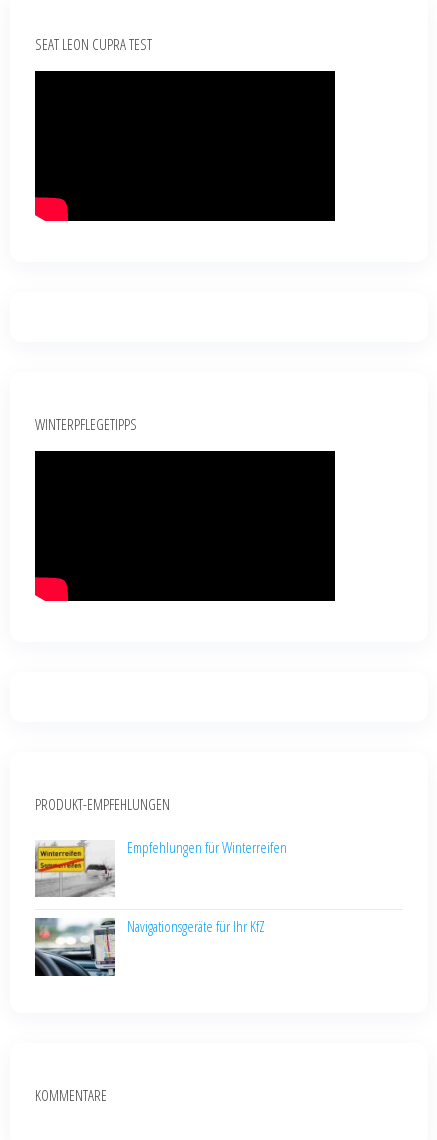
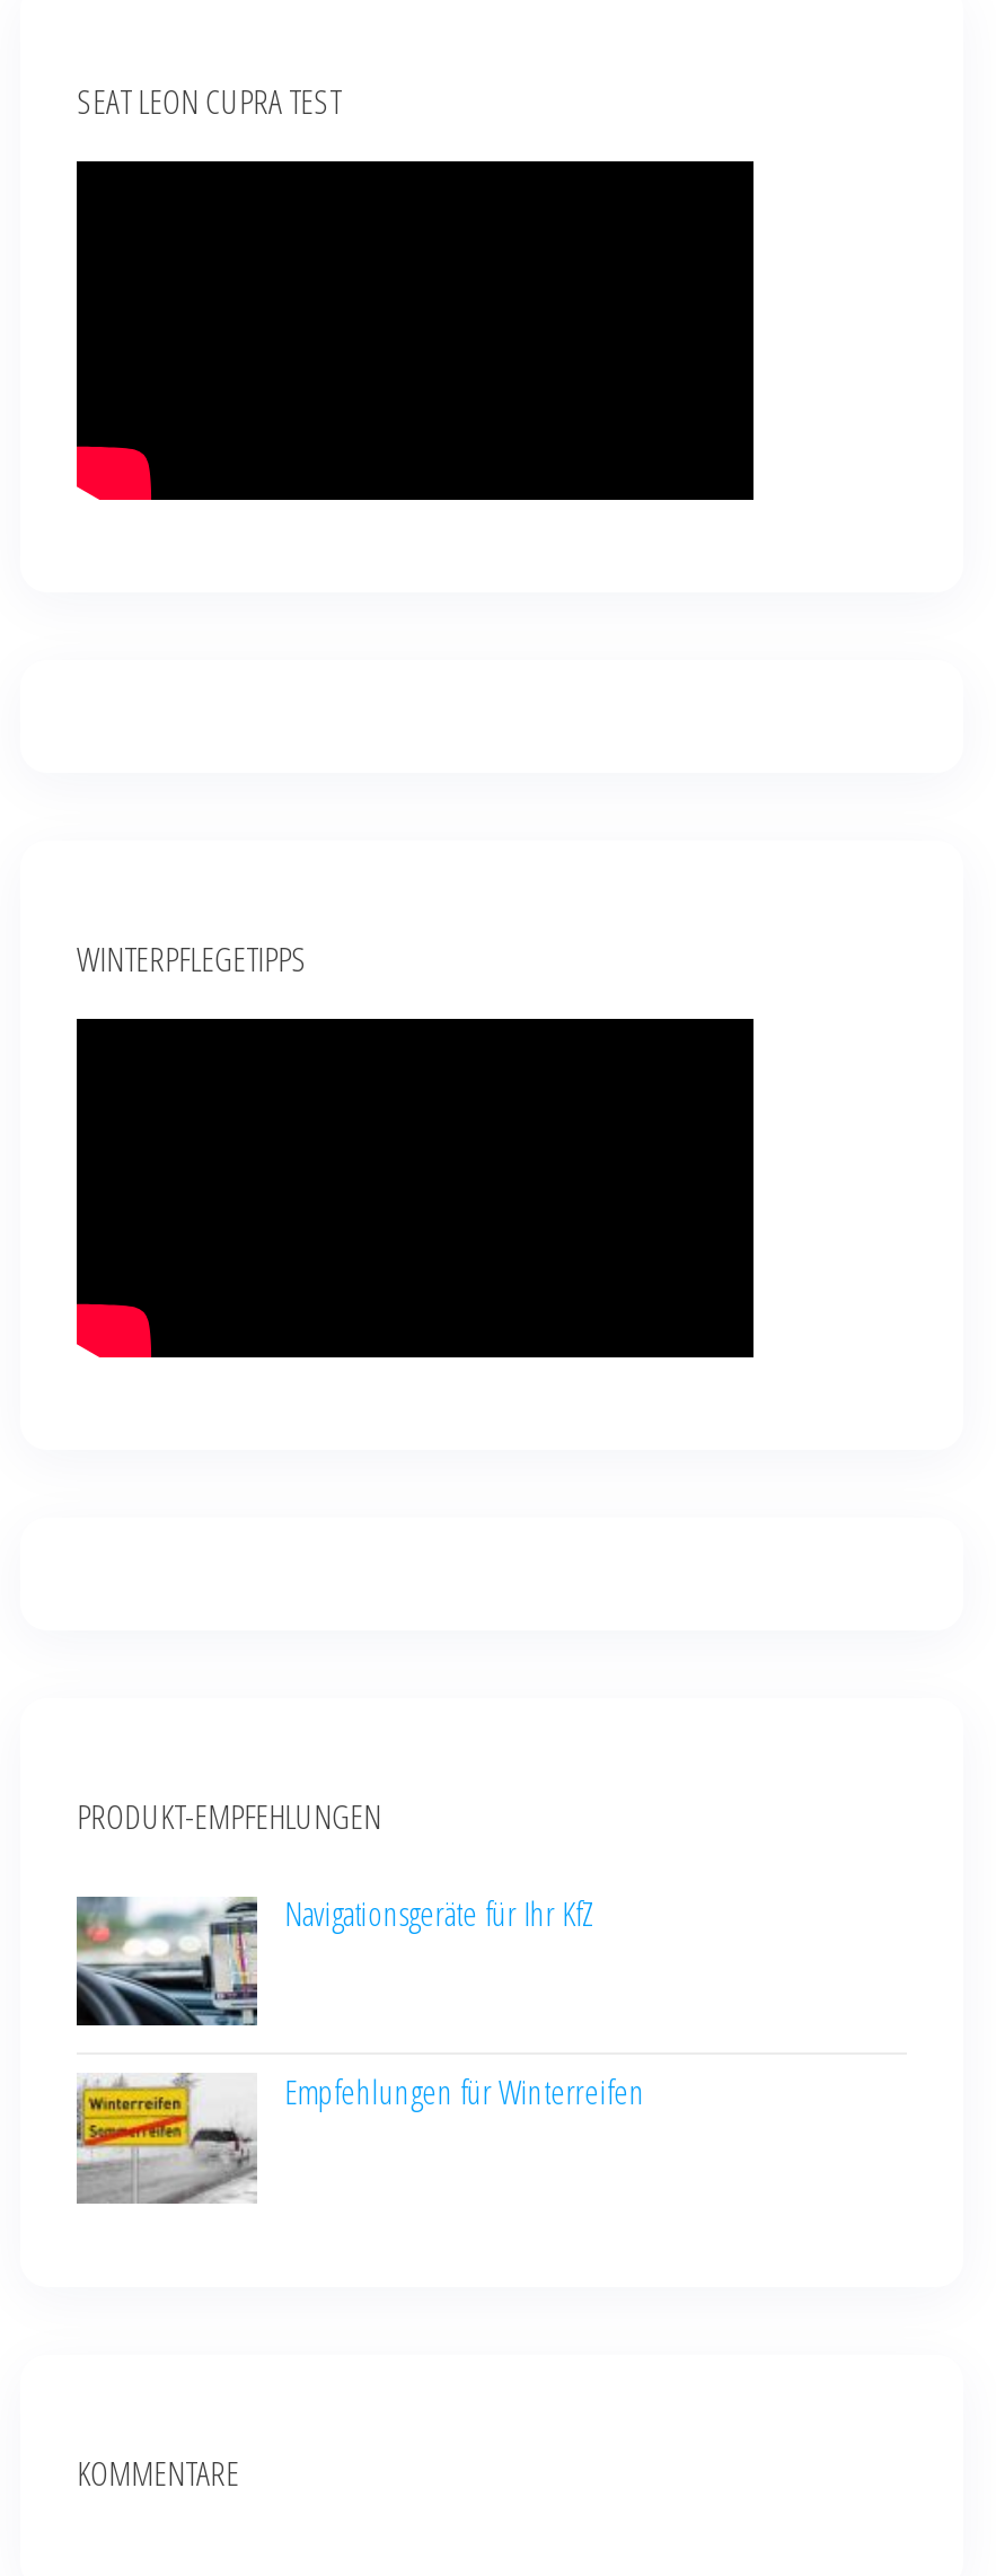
moved down: [image] | Empfehlungen für Winterreifen

moved up: [image] | Navigationsgeräte für Ihr KfZ
